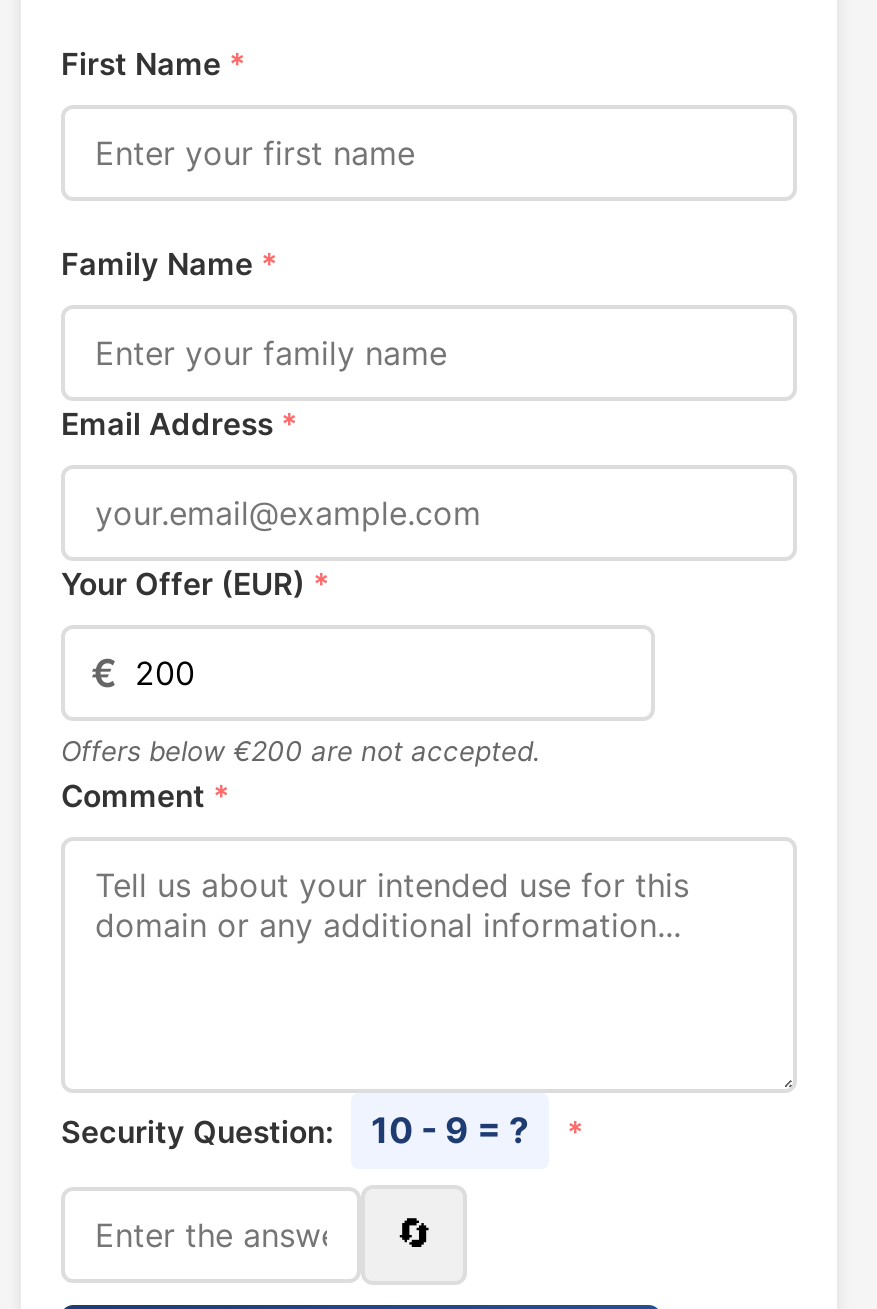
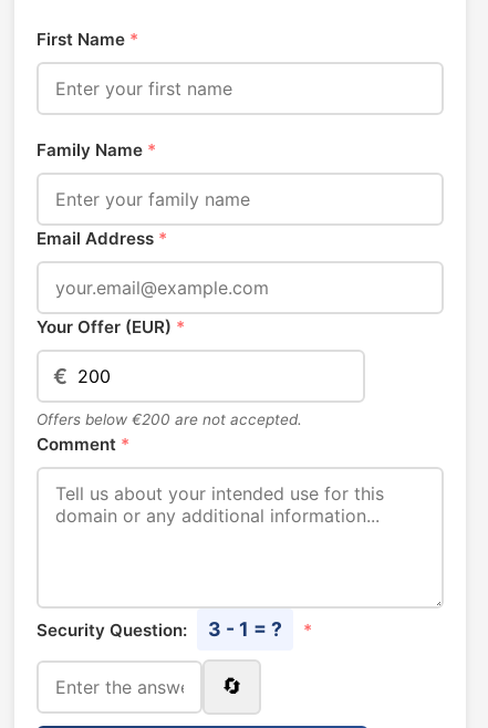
- 10 - 9 = ?
+ 3 - 1 = ?
